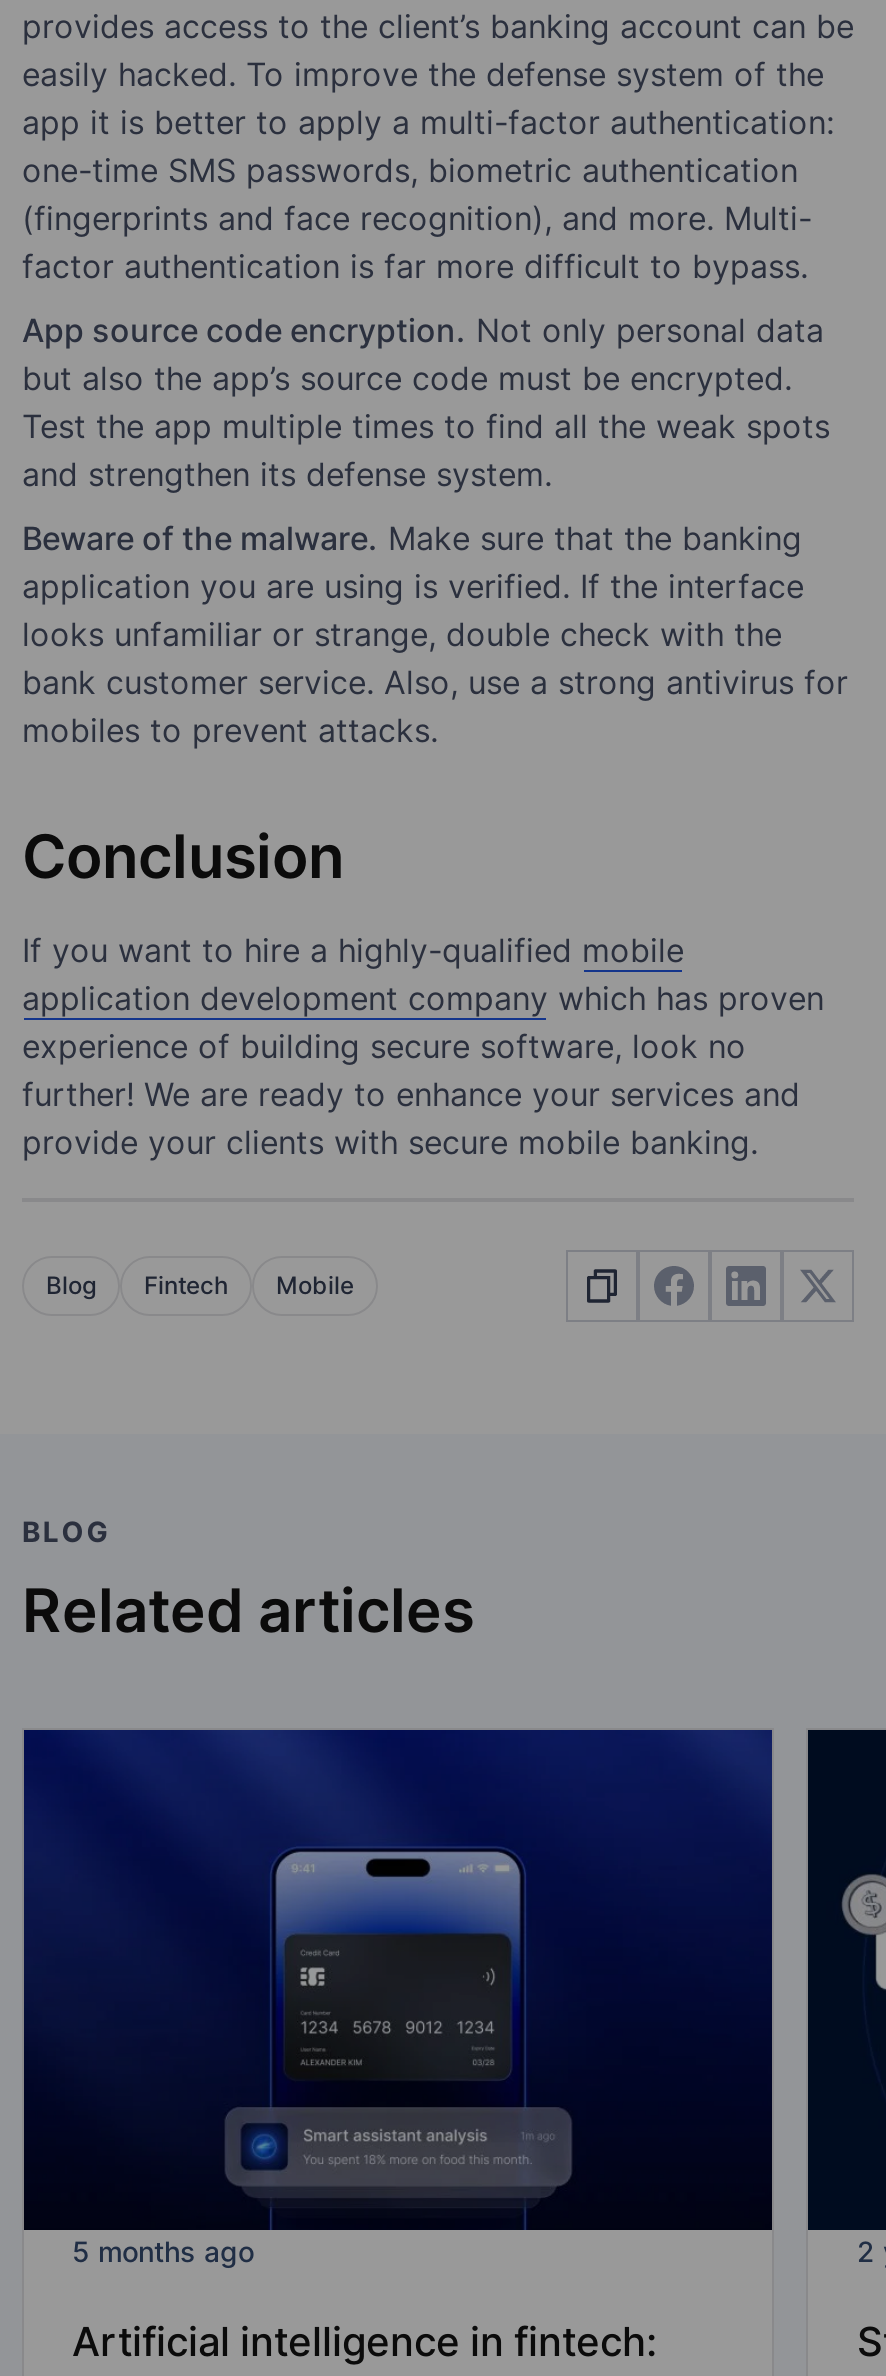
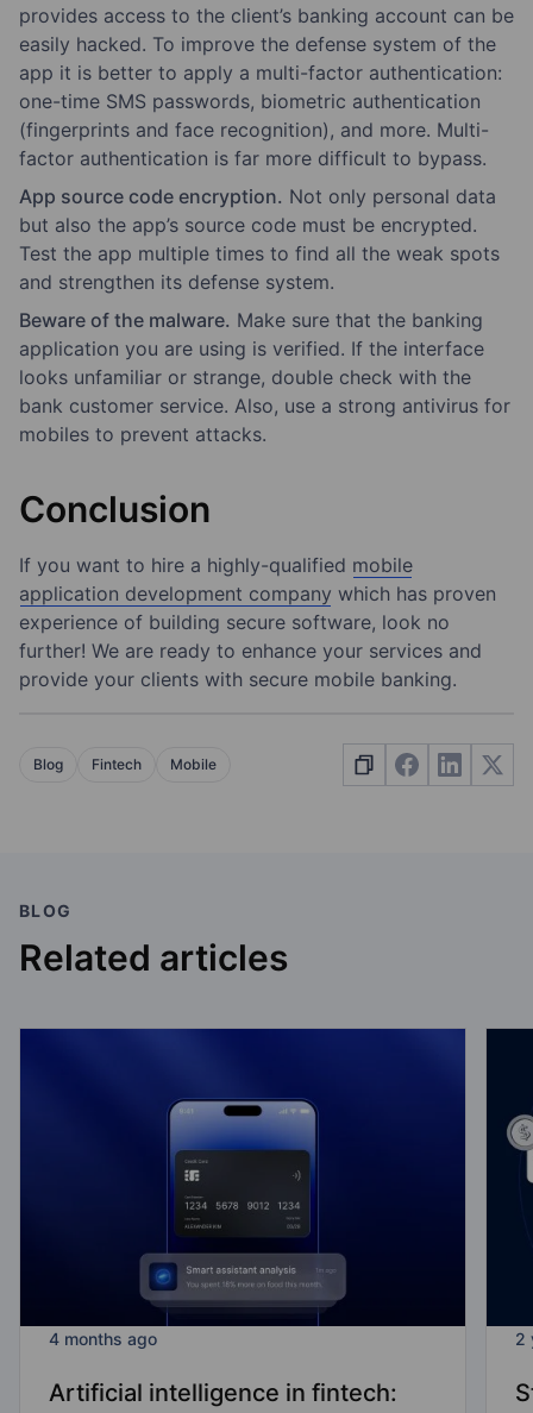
- 5 months ago
+ 4 months ago
